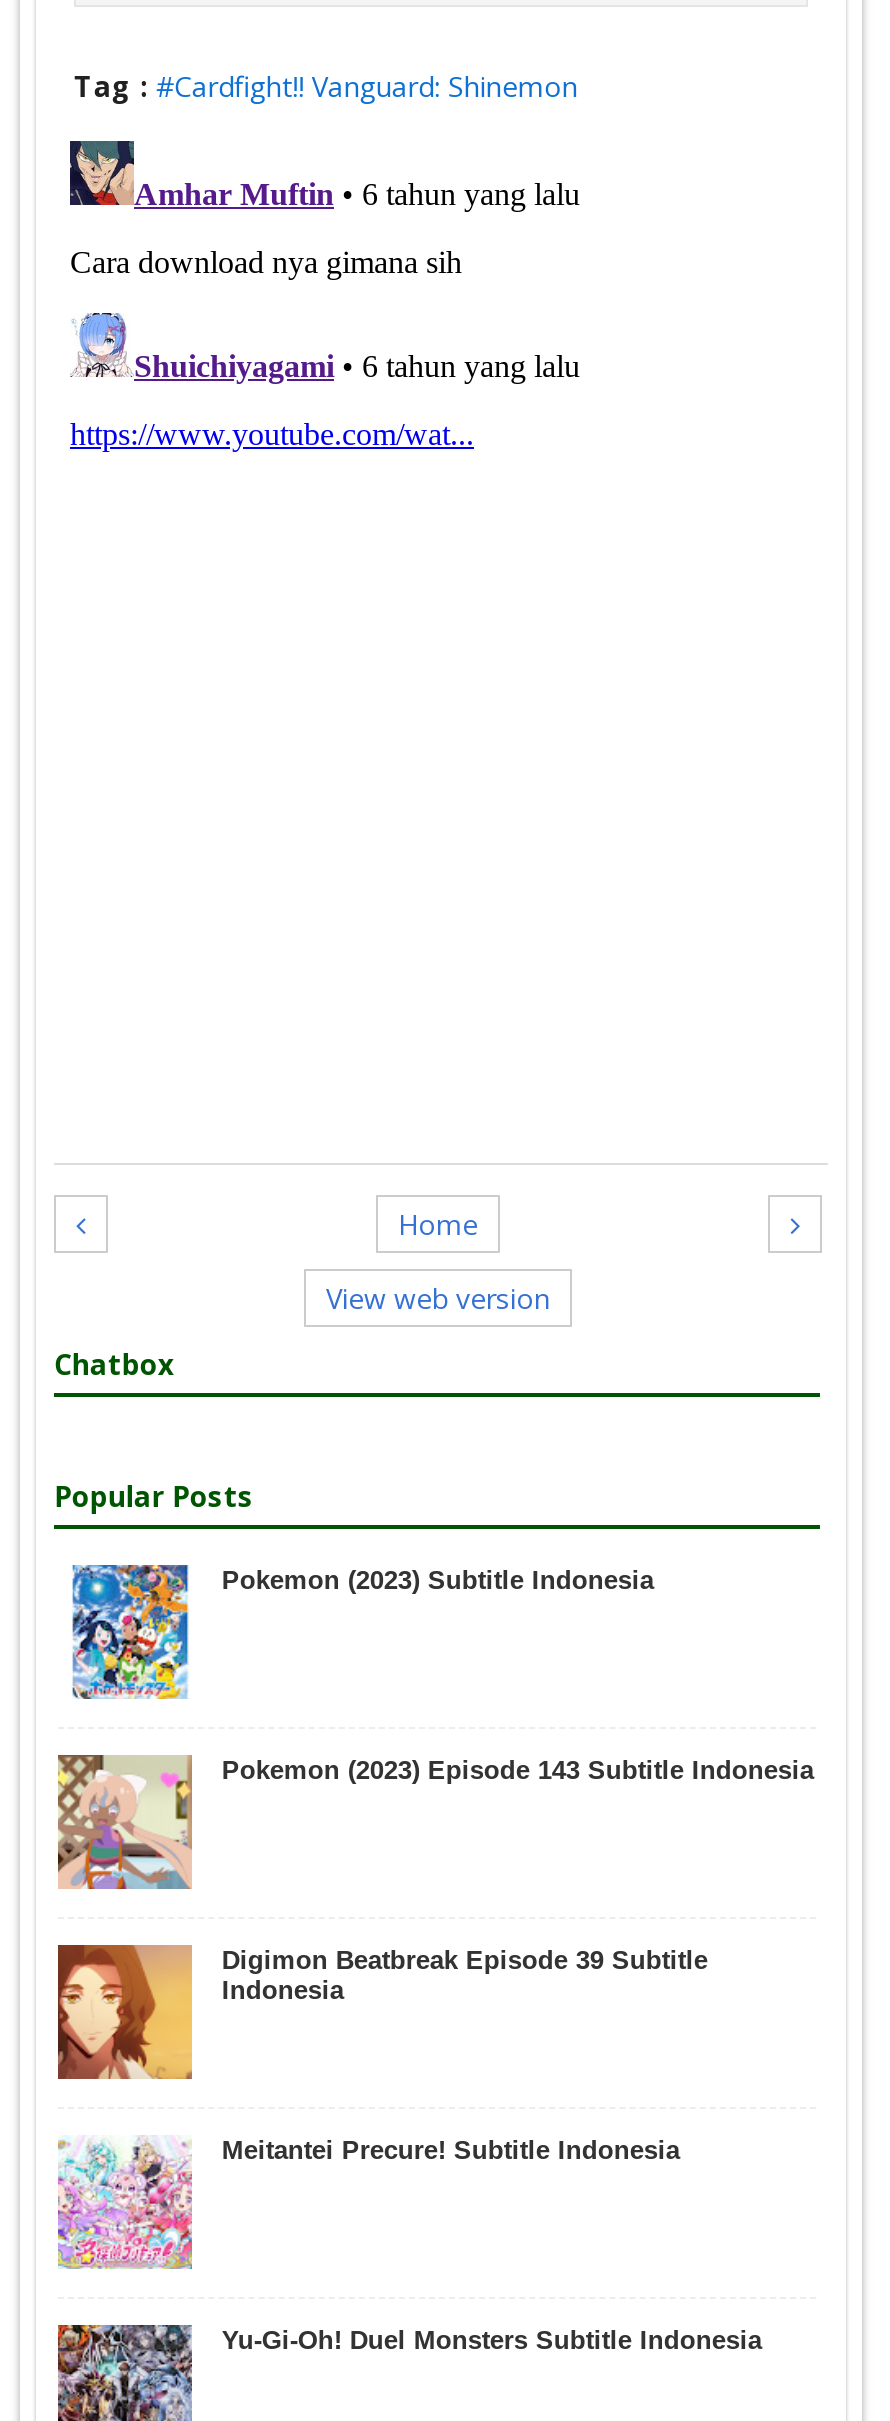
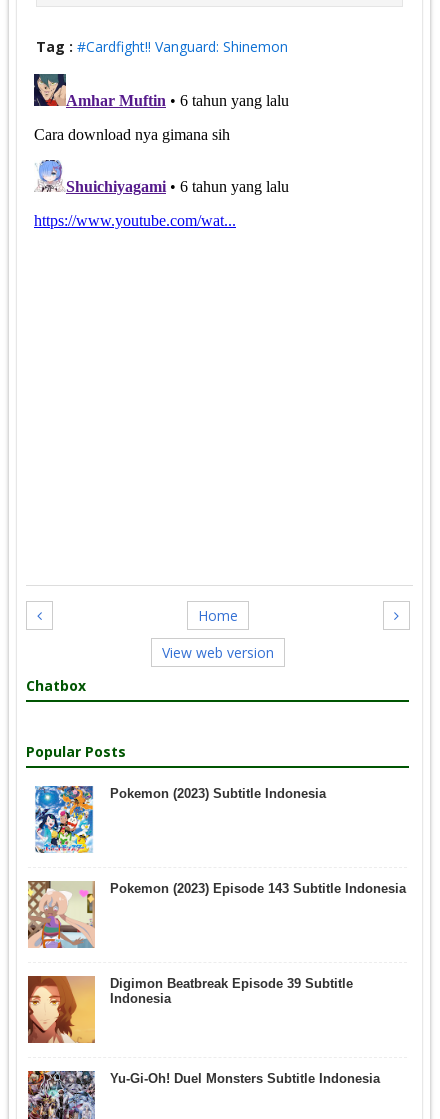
- [image]
- Meitantei Precure! Subtitle Indonesia
